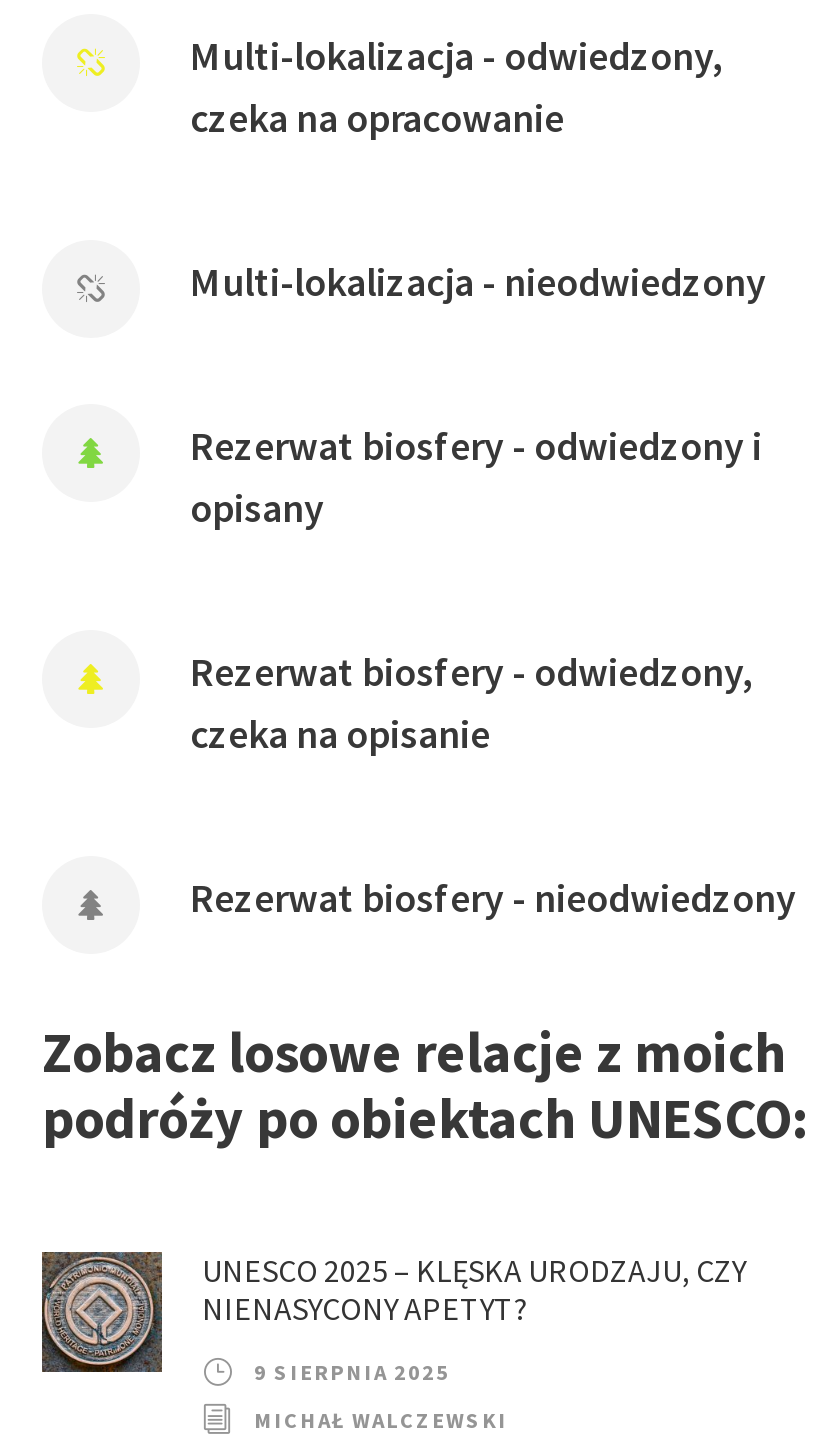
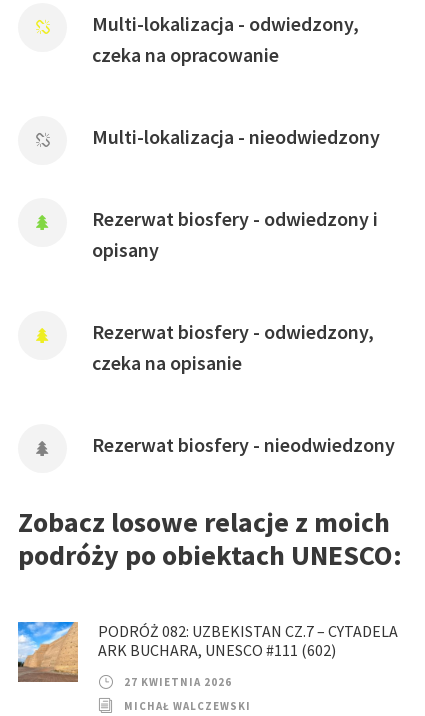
- [image]
- UNESCO 2025 – KLĘSKA URODZAJU, CZY
- NIENASYCONY APETYT?
+ [image]
+ PODRÓŻ 082: UZBEKISTAN CZ.7 – CYTADELA
+ ARK BUCHARA, UNESCO #111 (602)

- 9 SIERPNIA 2025
+ 27 KWIETNIA 2026
